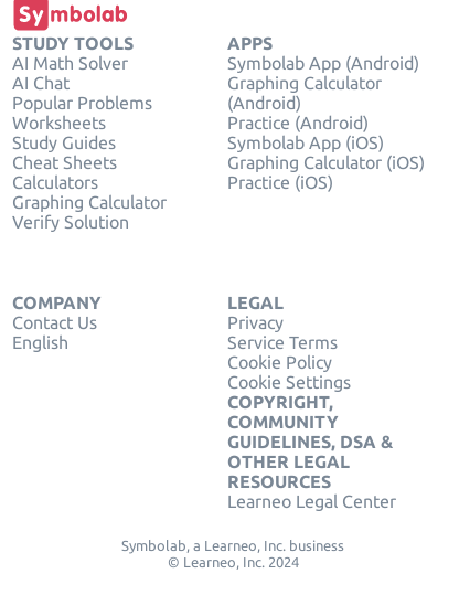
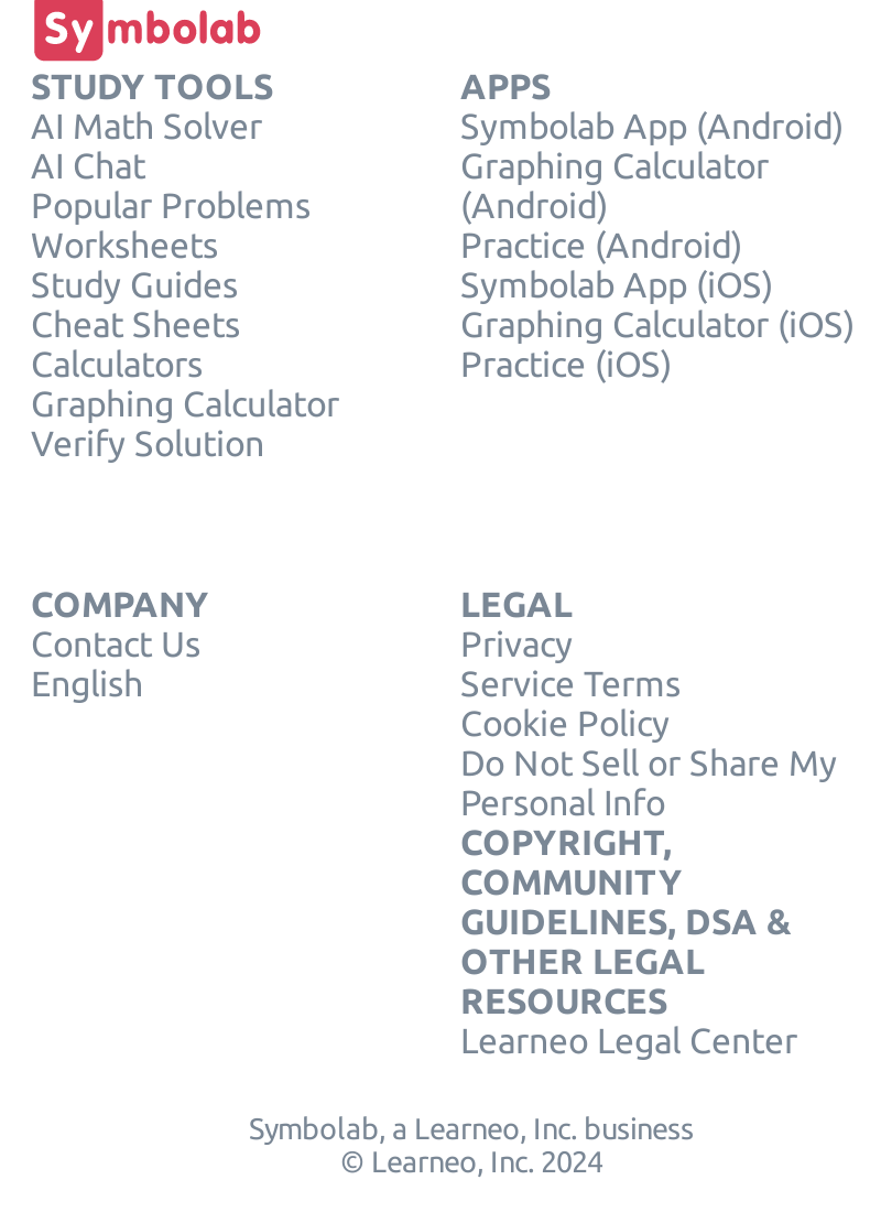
- Cookie Settings
+ Do Not Sell or Share My
+ Personal Info
